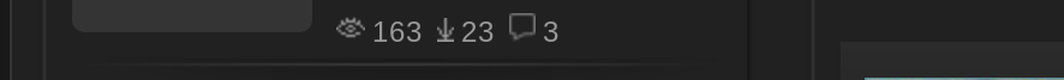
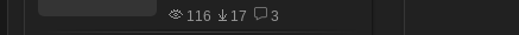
- 163
+ 116

- 23
+ 17
